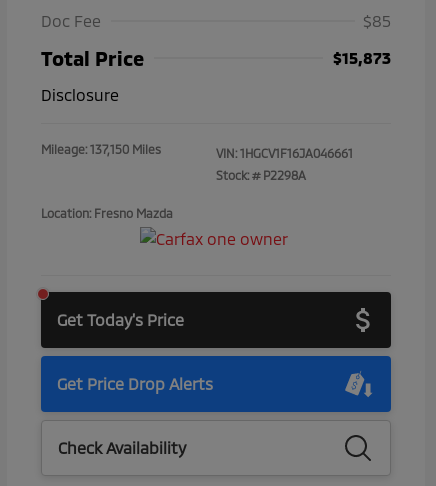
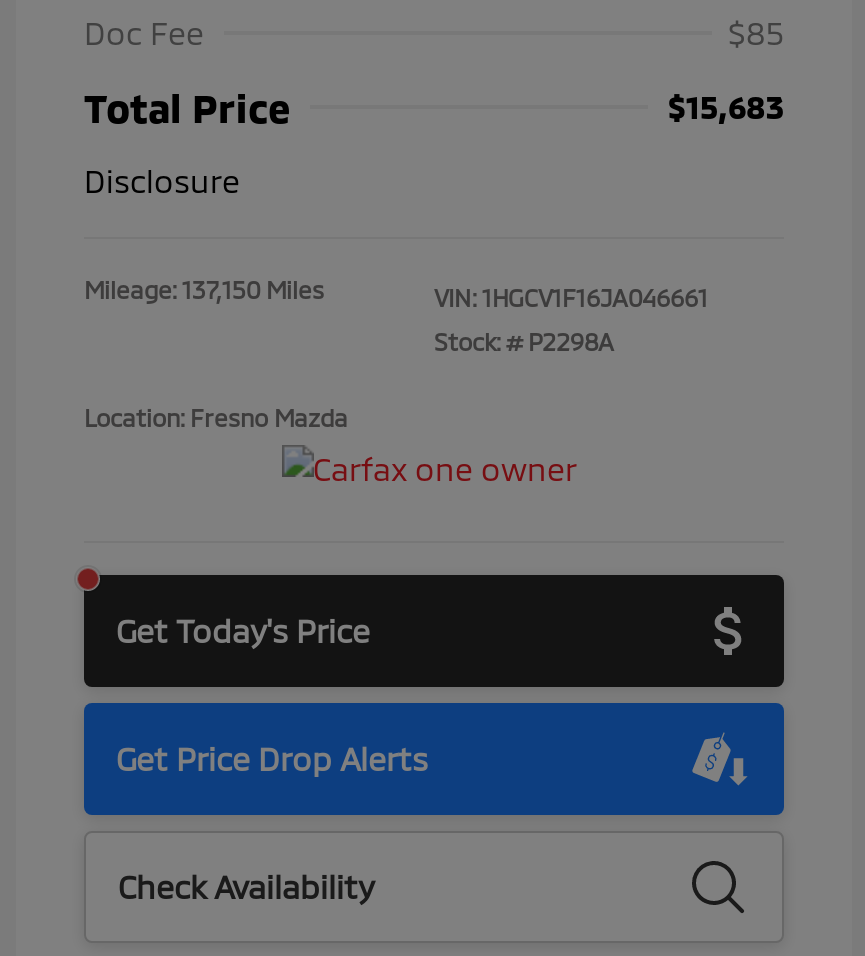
- $15,873
+ $15,683
